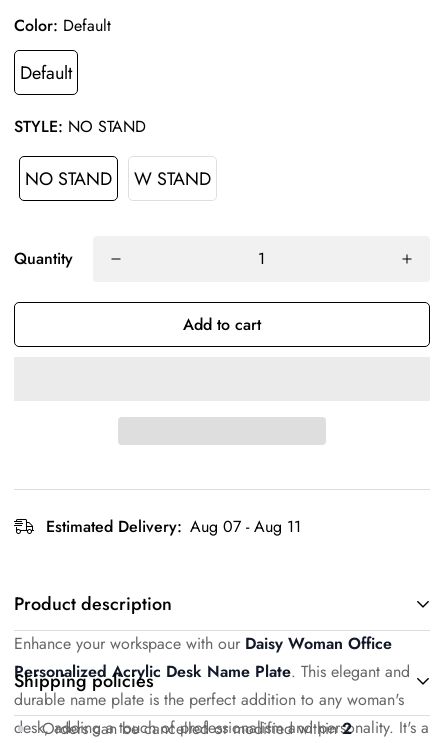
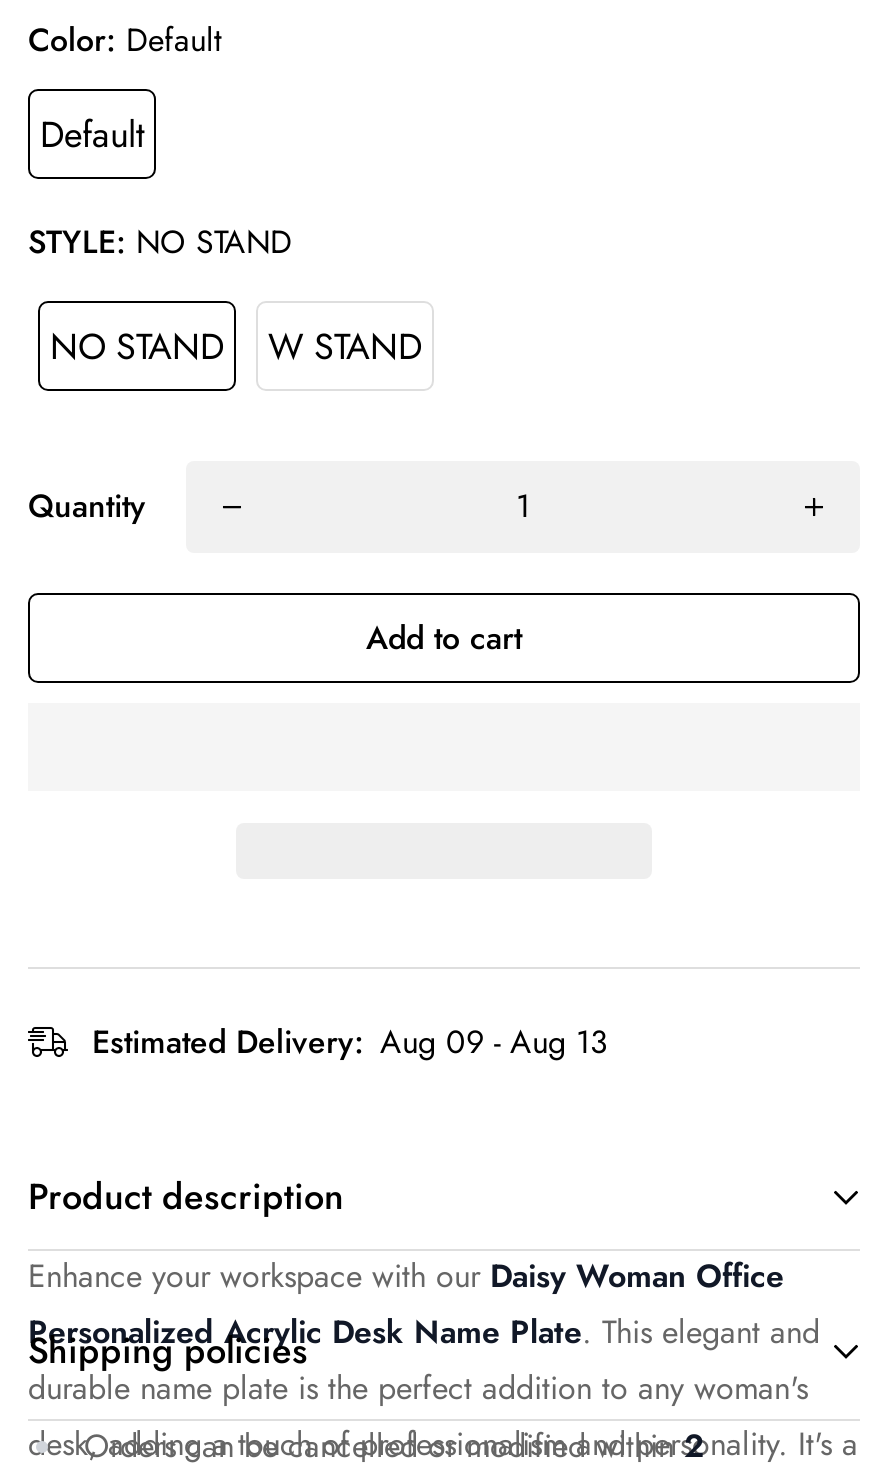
- Estimated Delivery: Aug 07 - Aug 11
+ Estimated Delivery: Aug 09 - Aug 13
